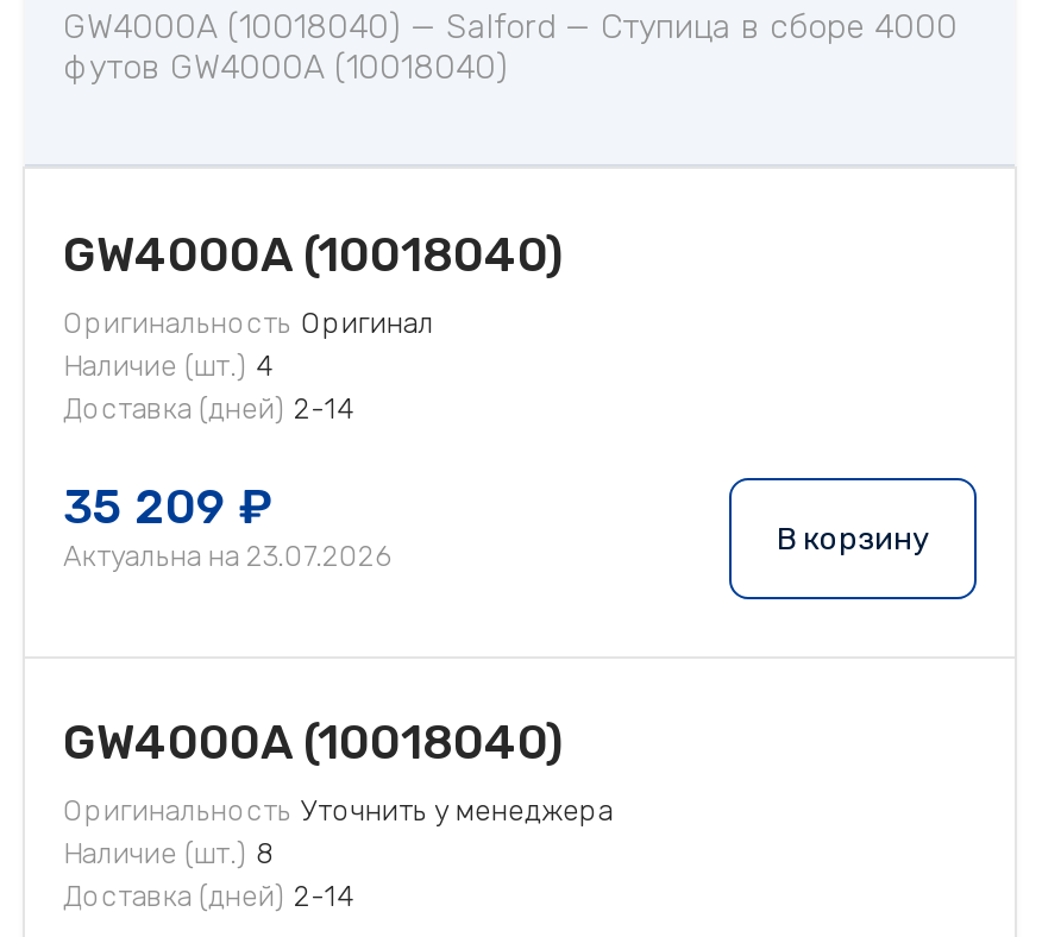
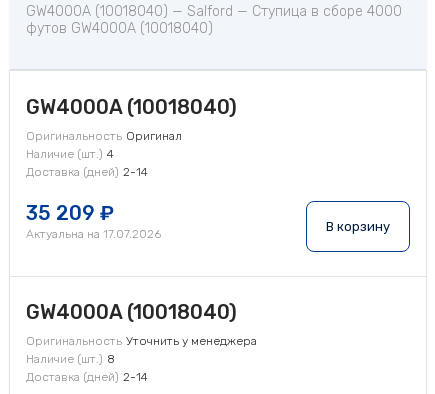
- Актуальна на 23.07.2026
+ Актуальна на 17.07.2026
